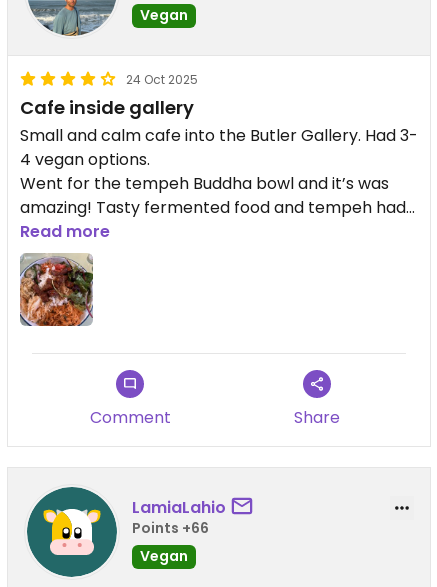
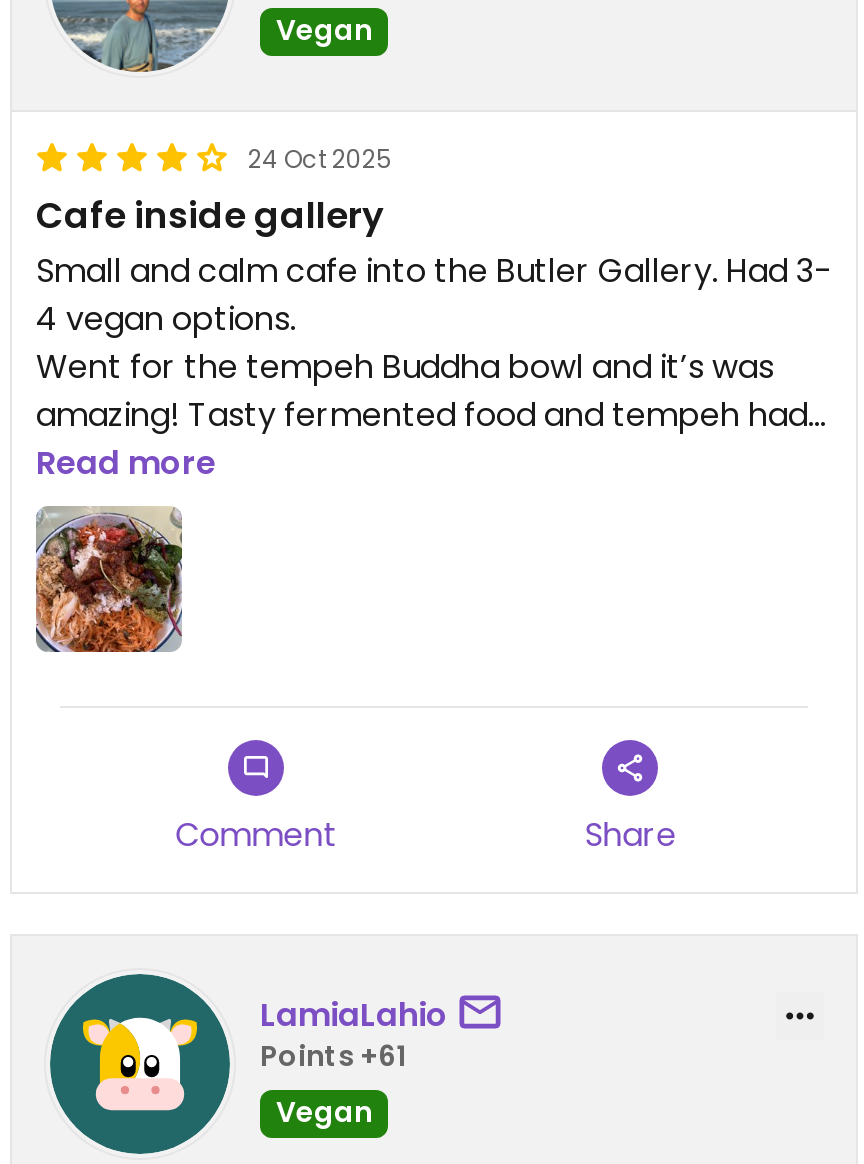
- Points +66
+ Points +61
